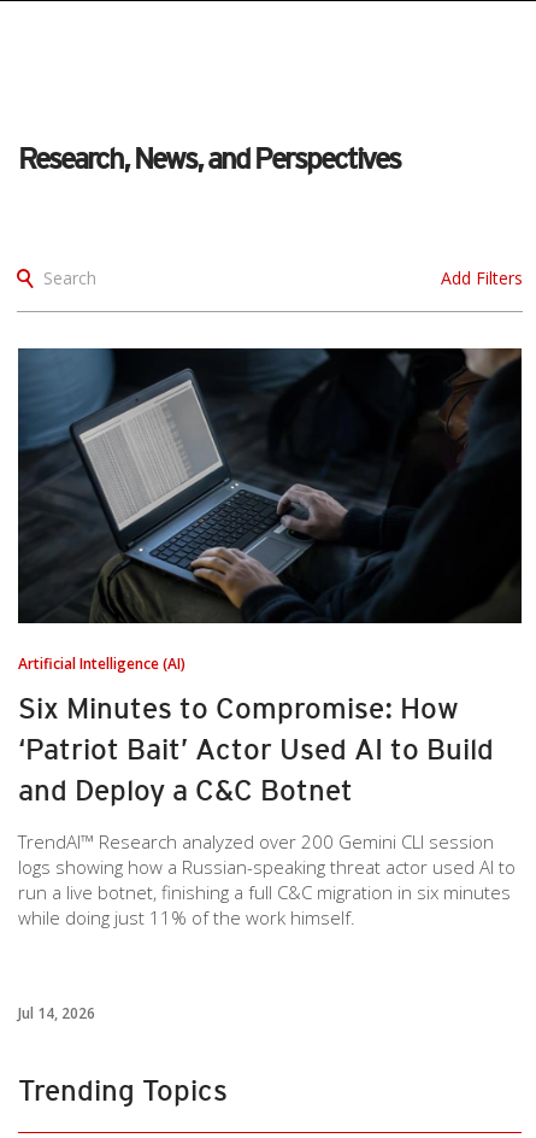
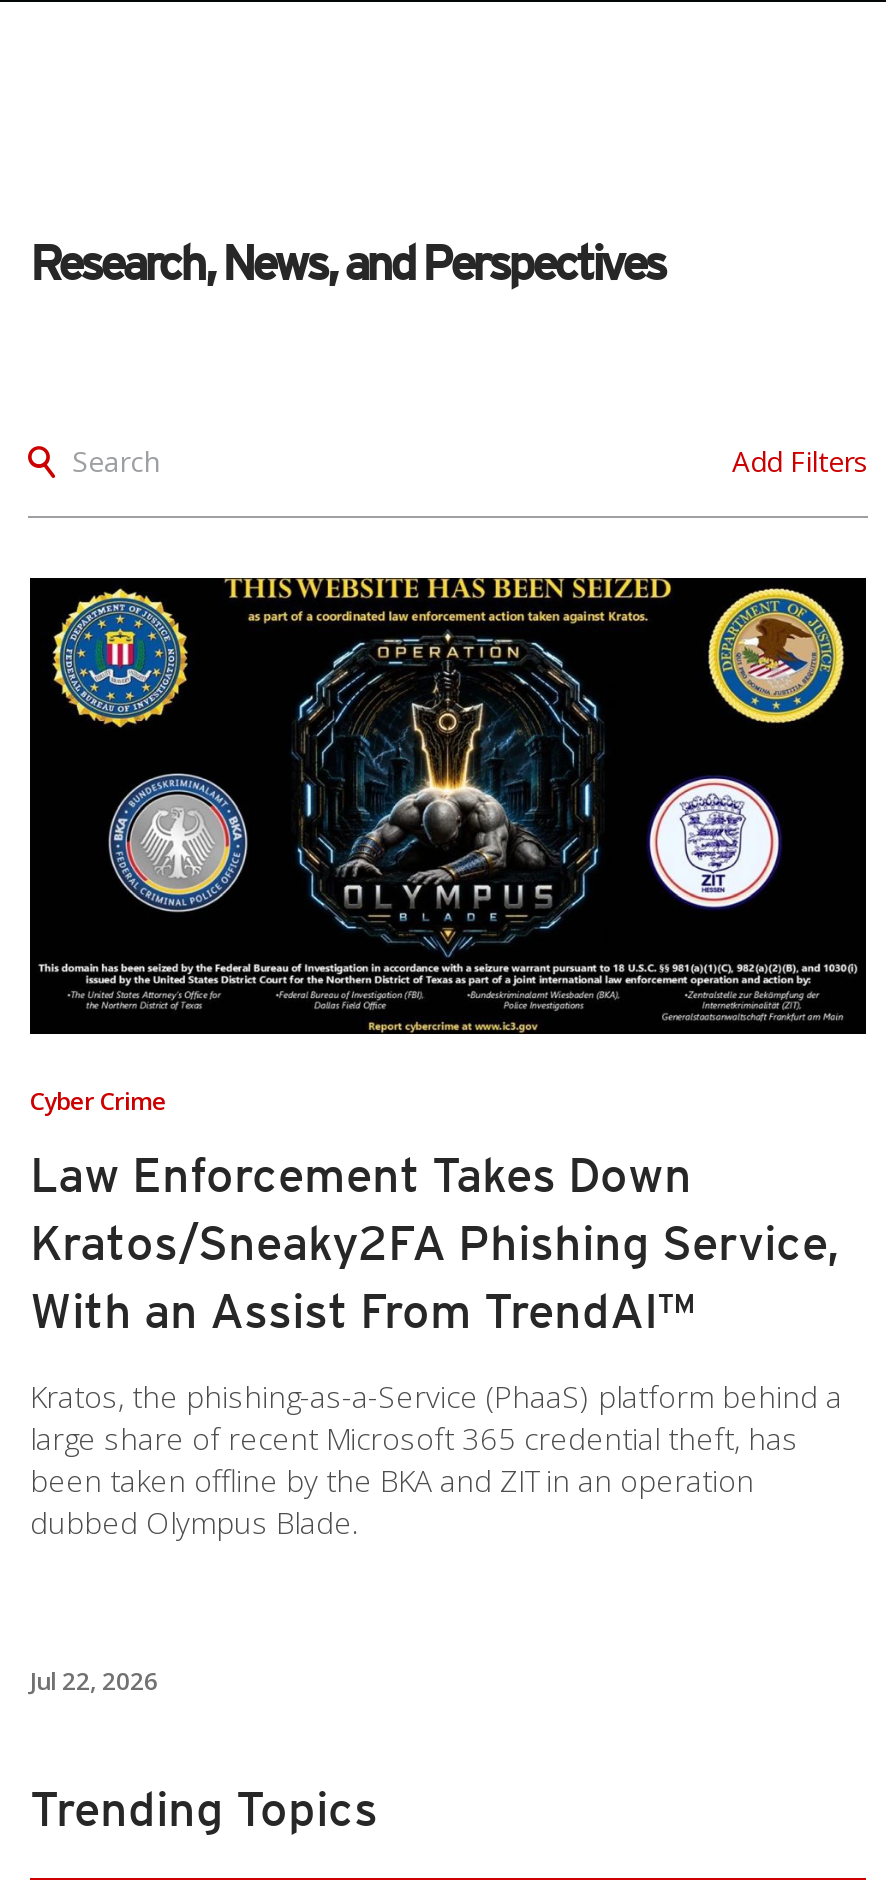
- [image]
- Artificial Intelligence (AI)
+ [image]
+ Cyber Crime

- Six Minutes to Compromise: How
- ‘Patriot Bait’ Actor Used AI to Build
- and Deploy a C&C Botnet
+ Law Enforcement Takes Down
+ Kratos/Sneaky2FA Phishing Service,
+ With an Assist From TrendAI™

- TrendAI™ Research analyzed over 200 Gemini CLI session
- logs showing how a Russian-speaking threat actor used AI to
- run a live botnet, finishing a full C&C migration in six minutes
- while doing just 11% of the work himself.
+ Kratos, the phishing-as-a-Service (PhaaS) platform behind a
+ large share of recent Microsoft 365 credential theft, has
+ been taken offline by the BKA and ZIT in an operation
+ dubbed Olympus Blade.

- Jul 14, 2026
+ Jul 22, 2026
